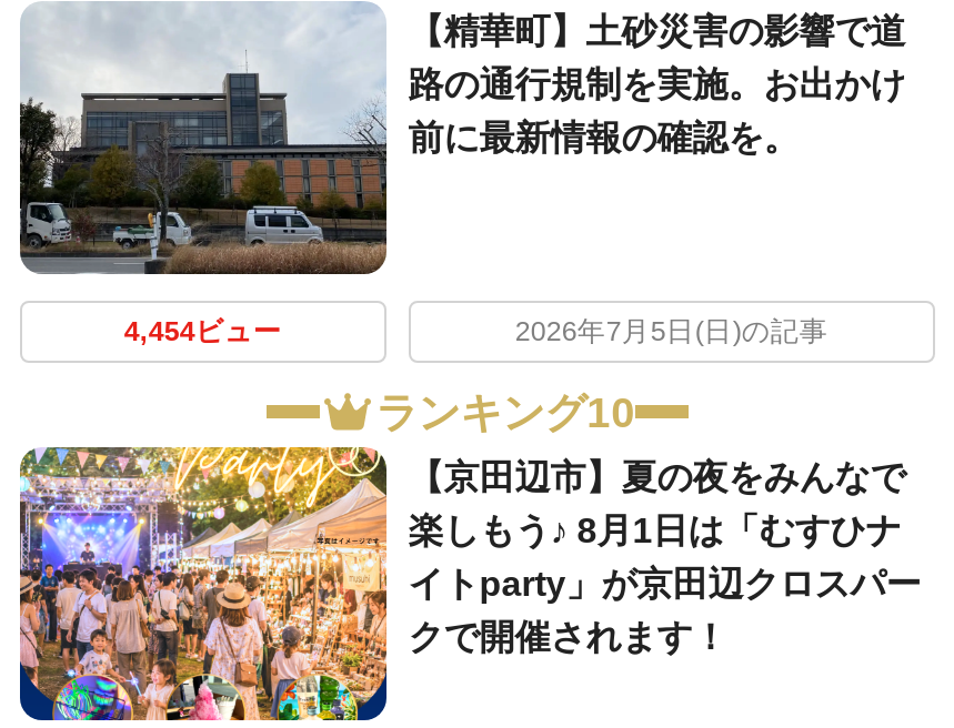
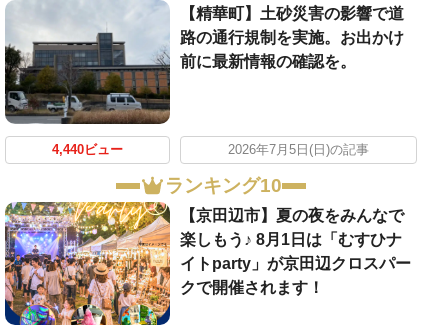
- 4,454ビュー
+ 4,440ビュー
